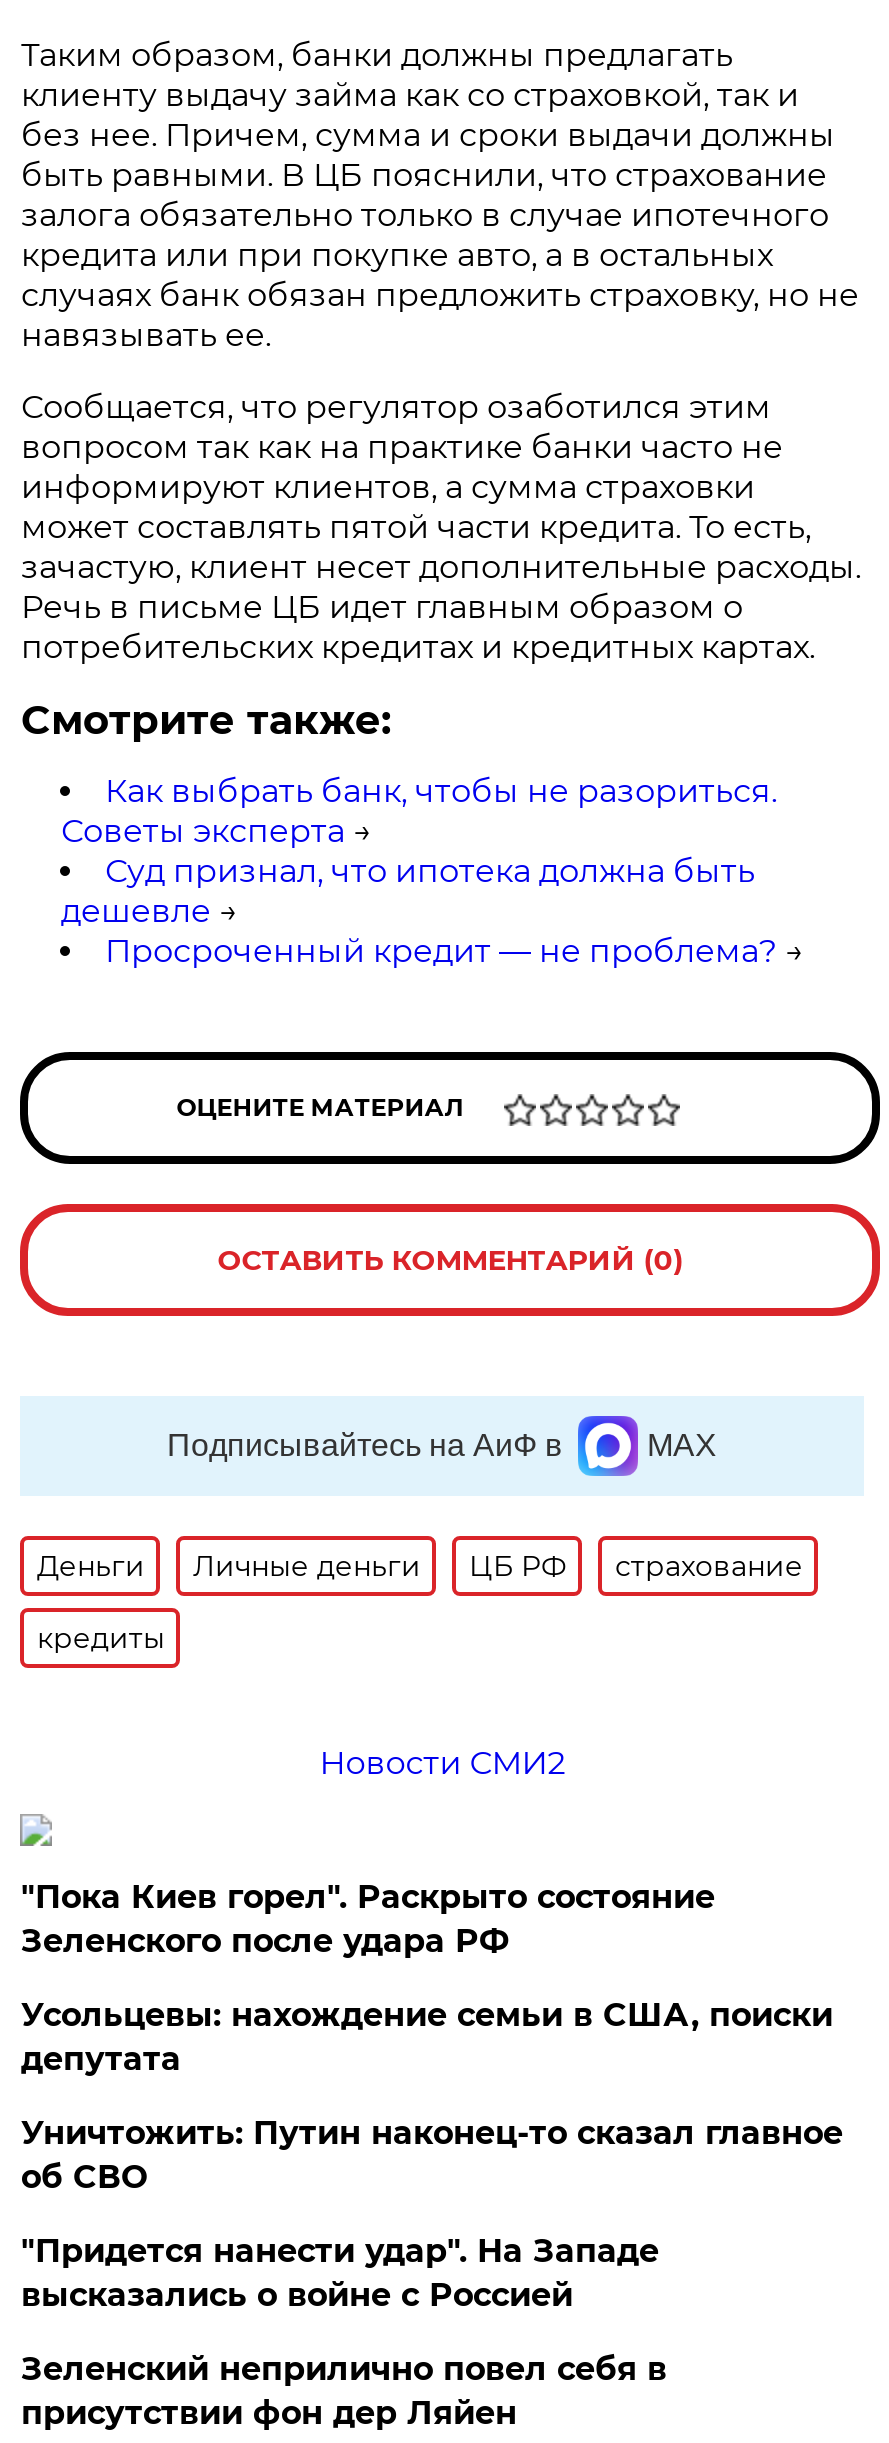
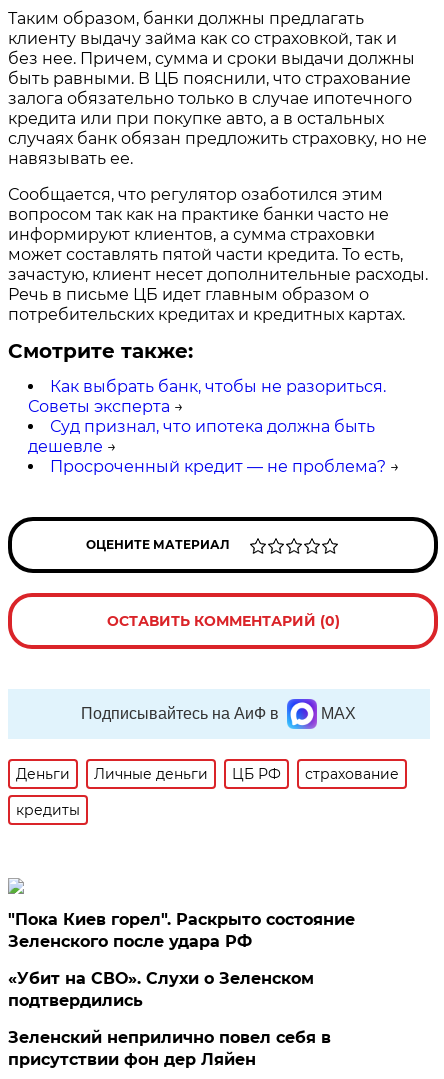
- Новости СМИ2

- Усольцевы: нахождение семьи в США, поиски
- депутата
- Уничтожить: Путин наконец-то сказал главное
- об СВО
- "Придется нанести удар". На Западе
- высказались о войне с Россией
+ «Убит на СВО». Слухи о Зеленском
+ подтвердились
